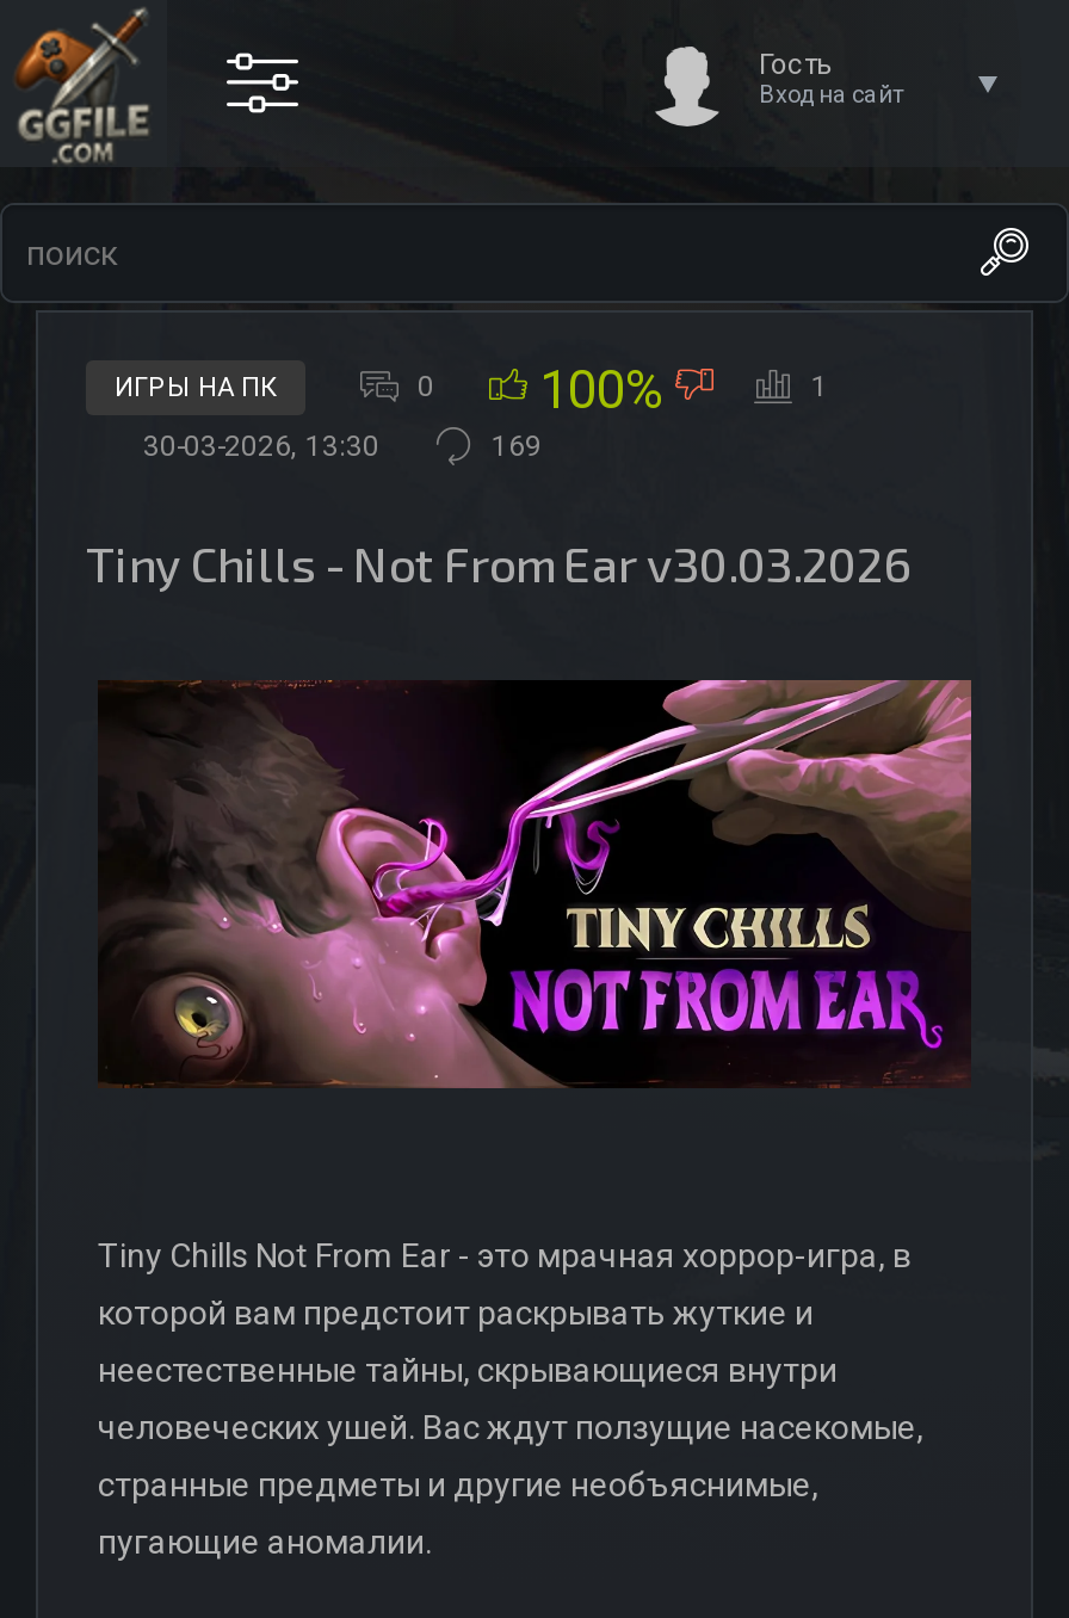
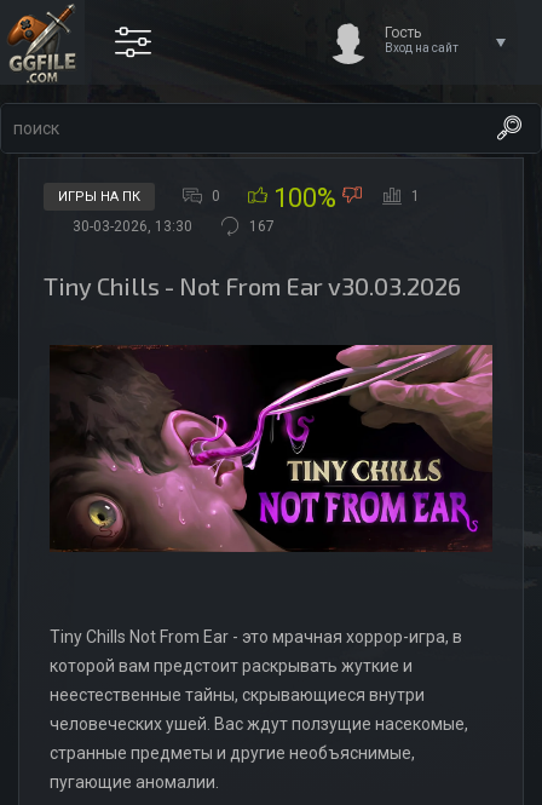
- 169
+ 167
